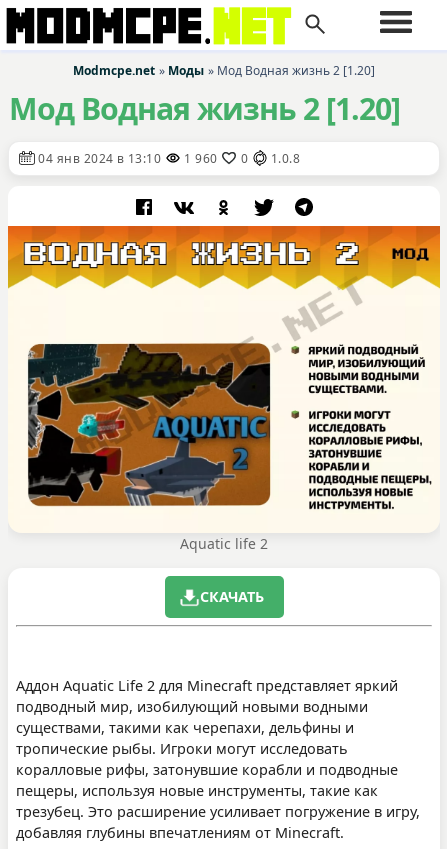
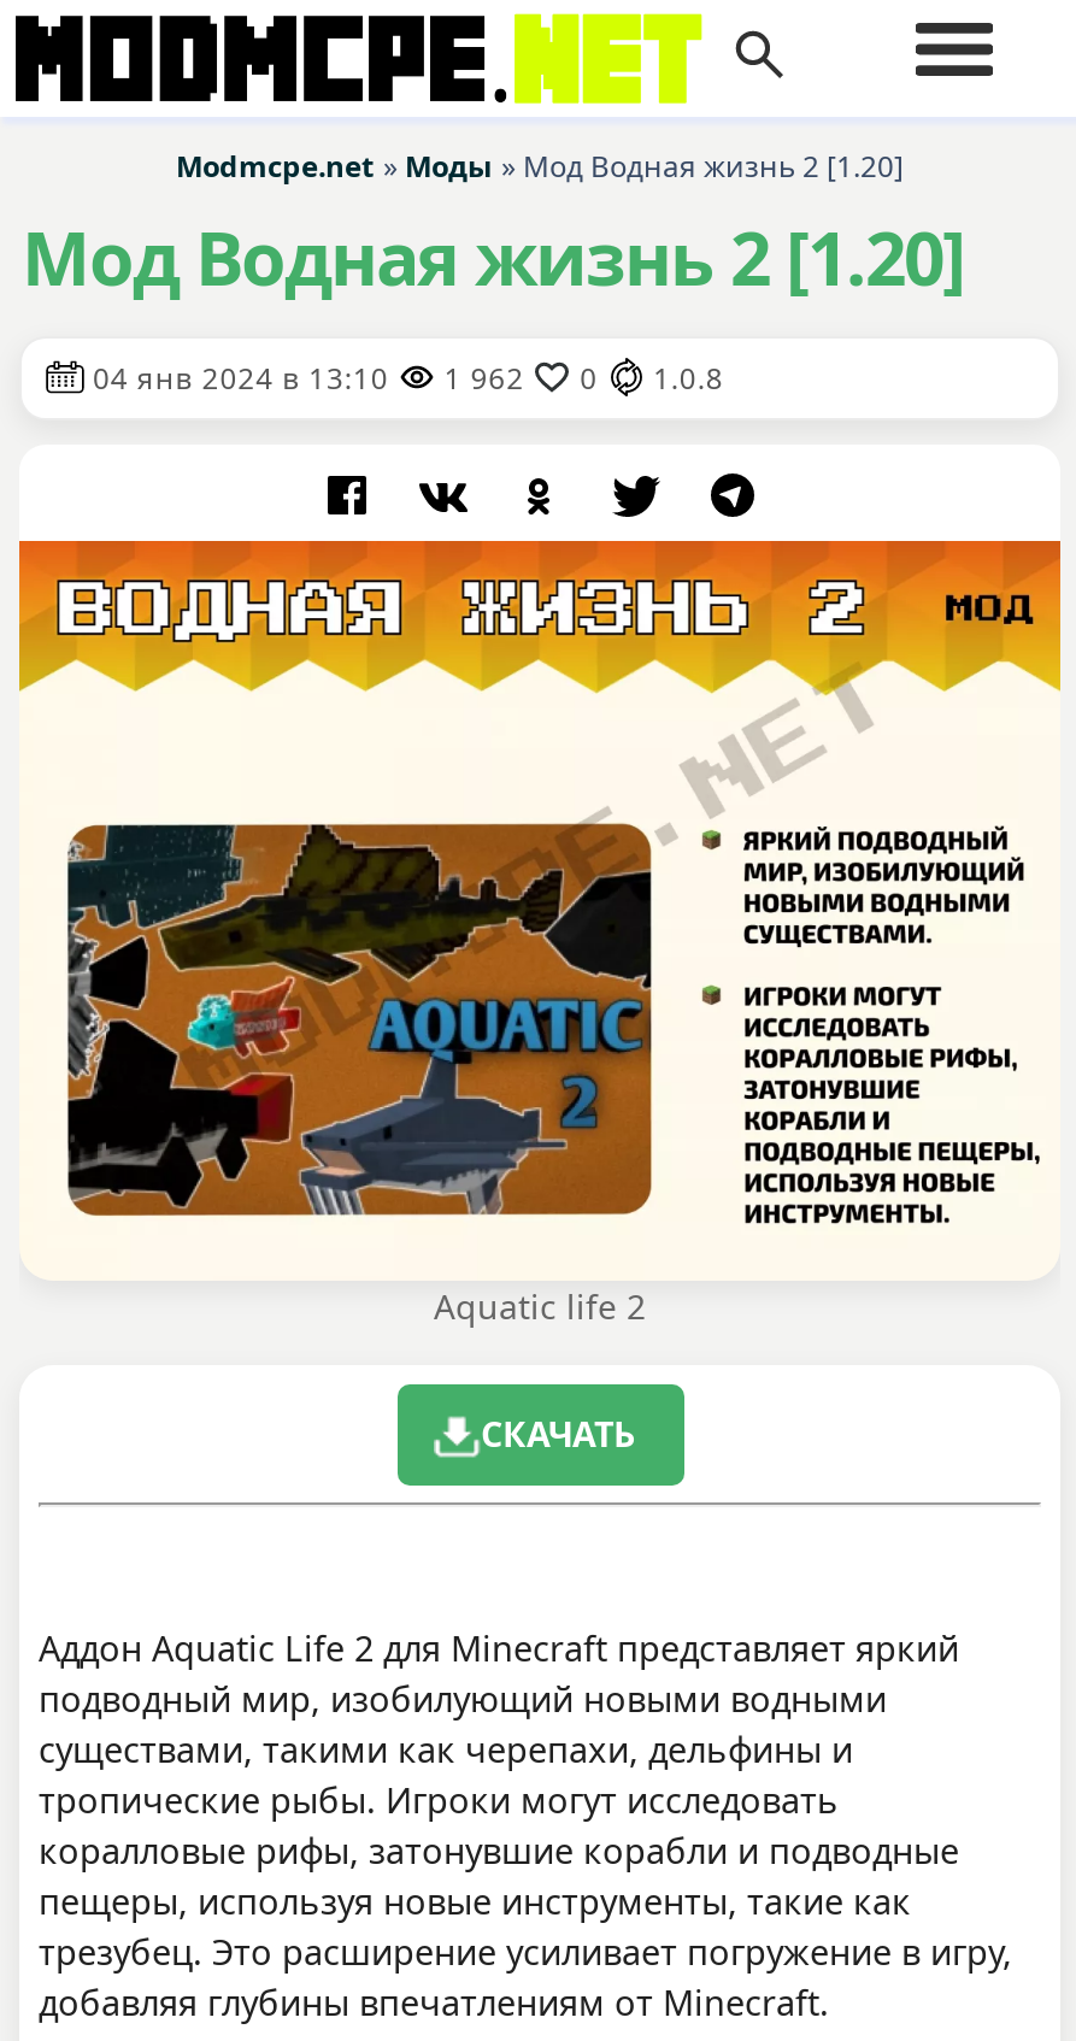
- 04 янв 2024 в 13:10 1 960 0 1.0.8
+ 04 янв 2024 в 13:10 1 962 0 1.0.8
